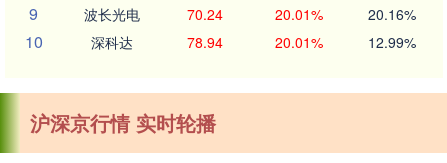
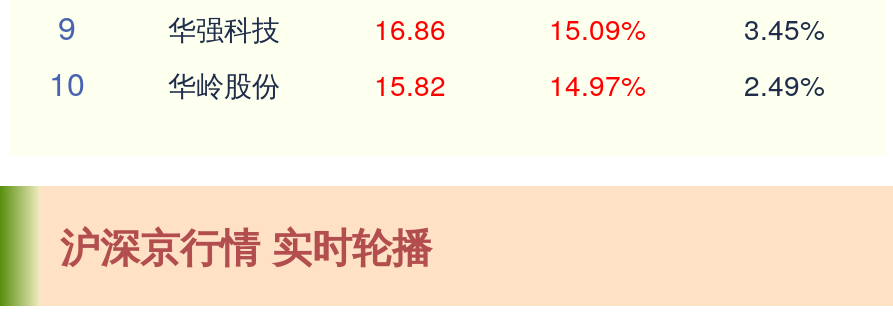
- 波长光电
- 70.24
- 20.01%
- 20.16%
+ 华强科技
+ 16.86
+ 15.09%
+ 3.45%

- 深科达
- 78.94
- 20.01%
- 12.99%
+ 华岭股份
+ 15.82
+ 14.97%
+ 2.49%
